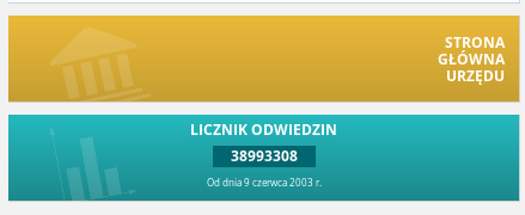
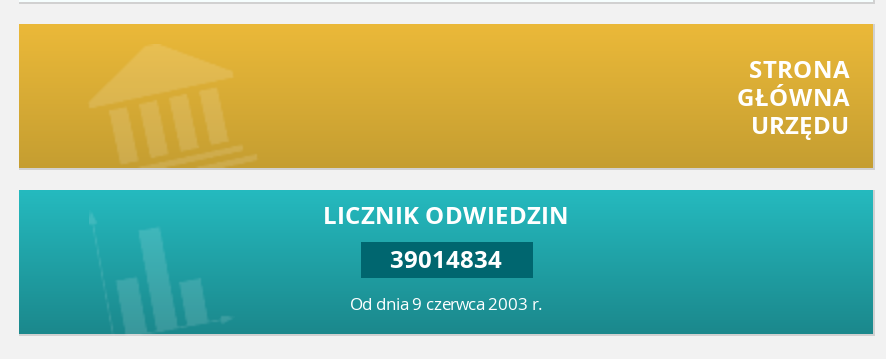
- 38993308
+ 39014834
